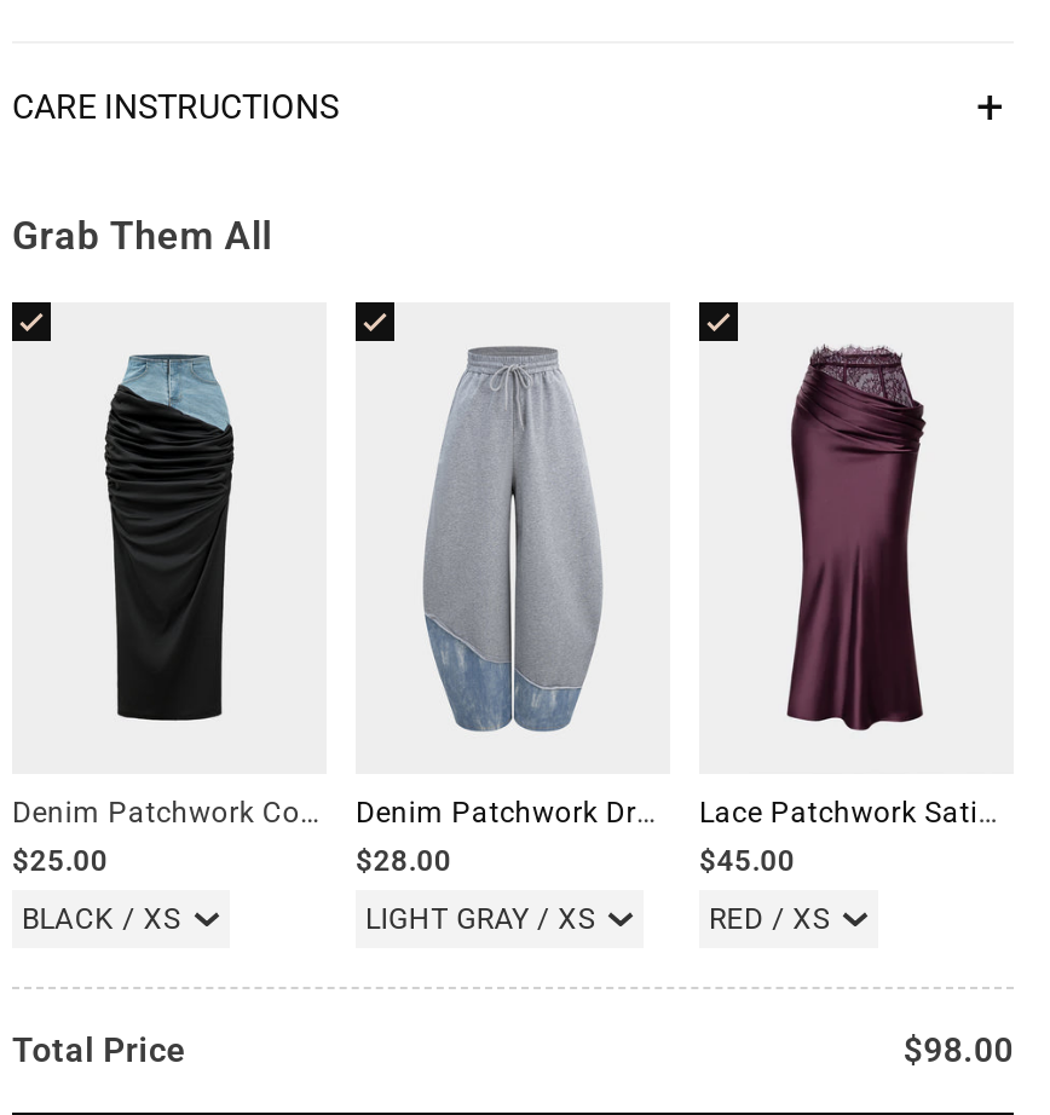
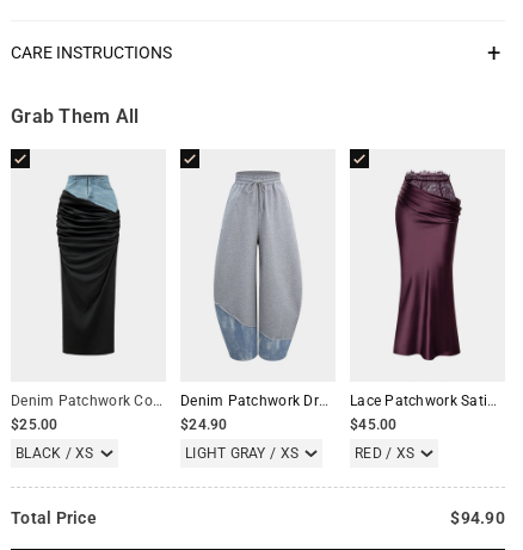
- $28.00
+ $24.90

- $98.00
+ $94.90
